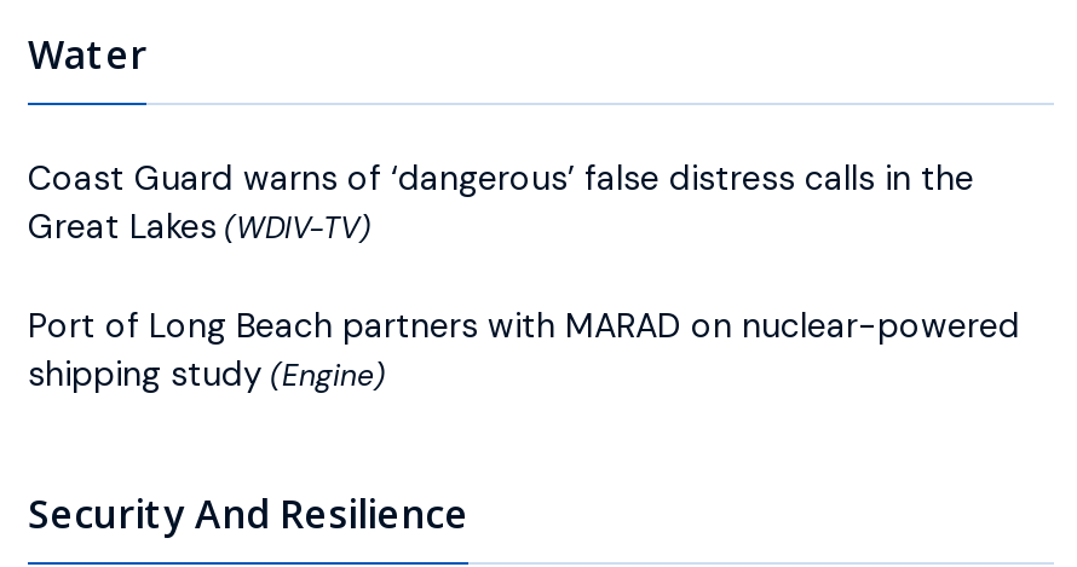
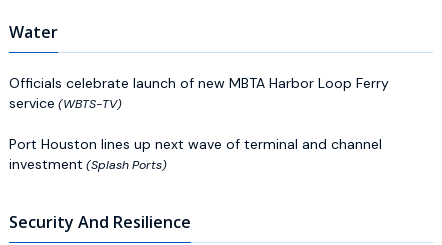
- Coast Guard warns of ‘dangerous’ false distress calls in the
- Great Lakes (WDIV-TV)
+ Officials celebrate launch of new MBTA Harbor Loop Ferry
+ service (WBTS-TV)

- Port of Long Beach partners with MARAD on nuclear-powered
- shipping study (Engine)
+ Port Houston lines up next wave of terminal and channel
+ investment (Splash Ports)
